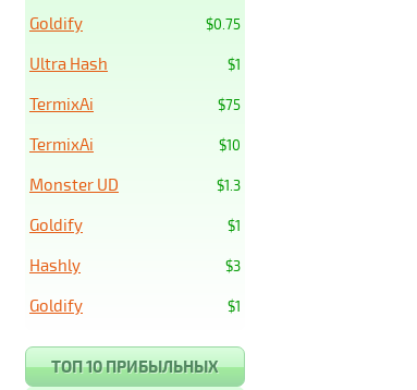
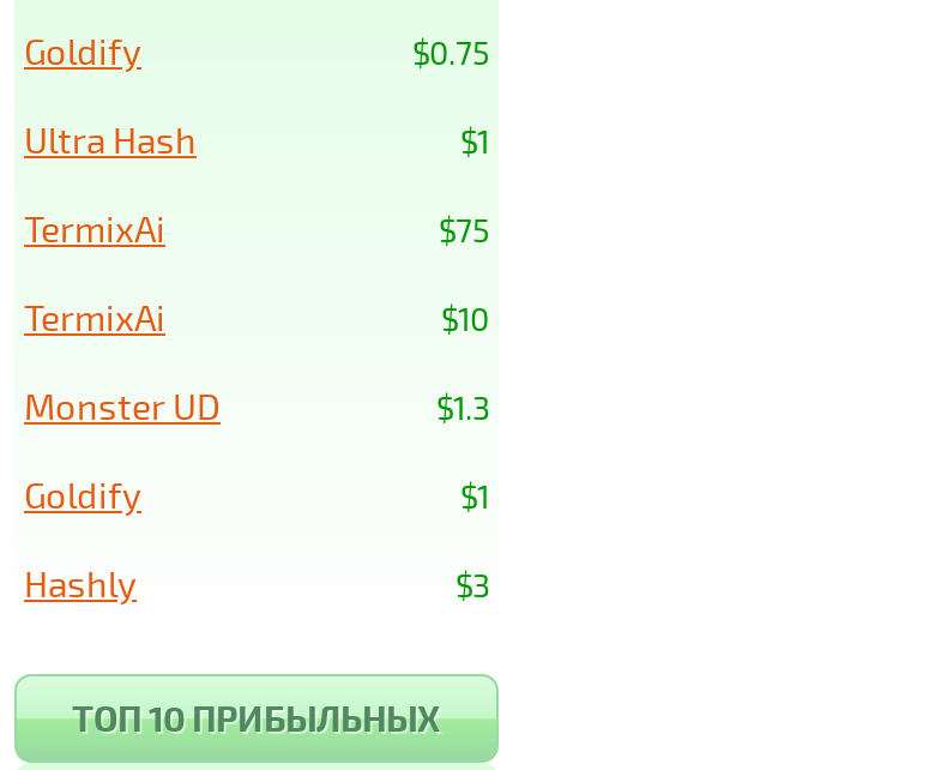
- $1
- Goldify
